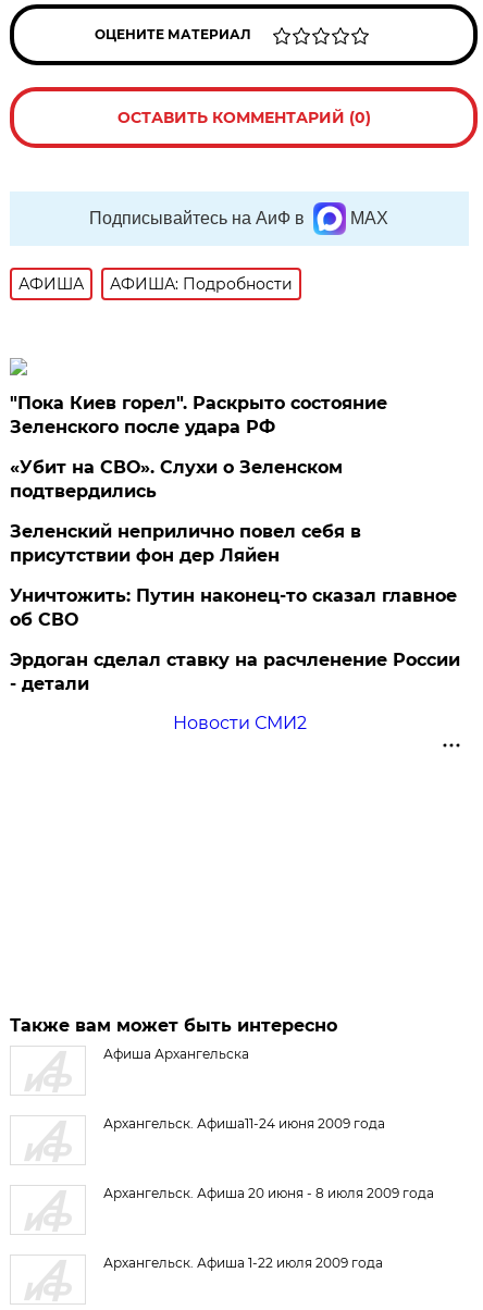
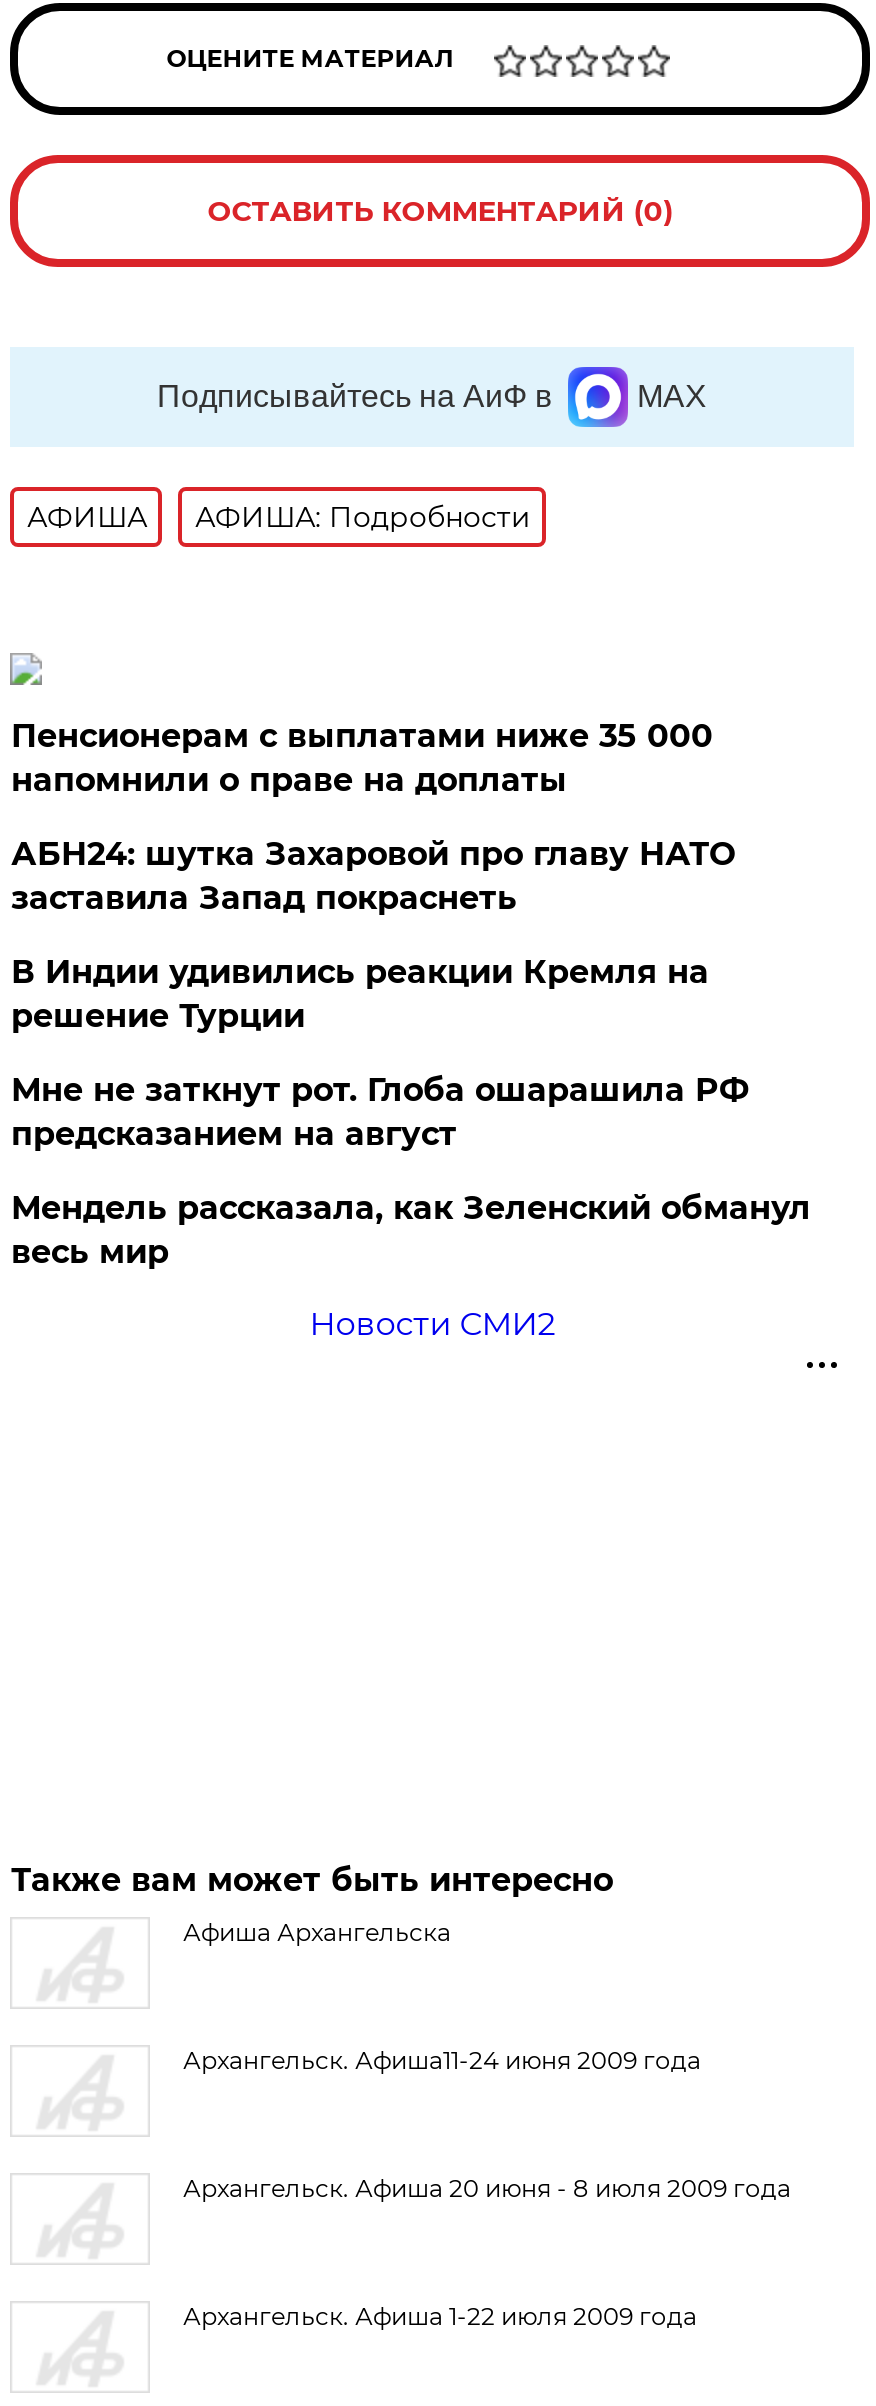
- "Пока Киев горел". Раскрыто состояние
- Зеленского после удара РФ
+ Пенсионерам с выплатами ниже 35 000
+ напомнили о праве на доплаты

- «Убит на СВО». Слухи о Зеленском
- подтвердились
+ АБН24: шутка Захаровой про главу НАТО
+ заставила Запад покраснеть

- Зеленский неприлично повел cебя в
- присутствии фон дер Ляйен
+ В Индии удивились реакции Кремля на
+ решение Турции

- Уничтожить: Путин наконец-то сказал главное
- об СВО
+ Мне не заткнут рот. Глоба ошарашила РФ
+ предсказанием на август

- Эрдоган сделал ставку на расчленение России
- - детали
+ Мендель рассказала, как Зеленский обманул
+ весь мир
